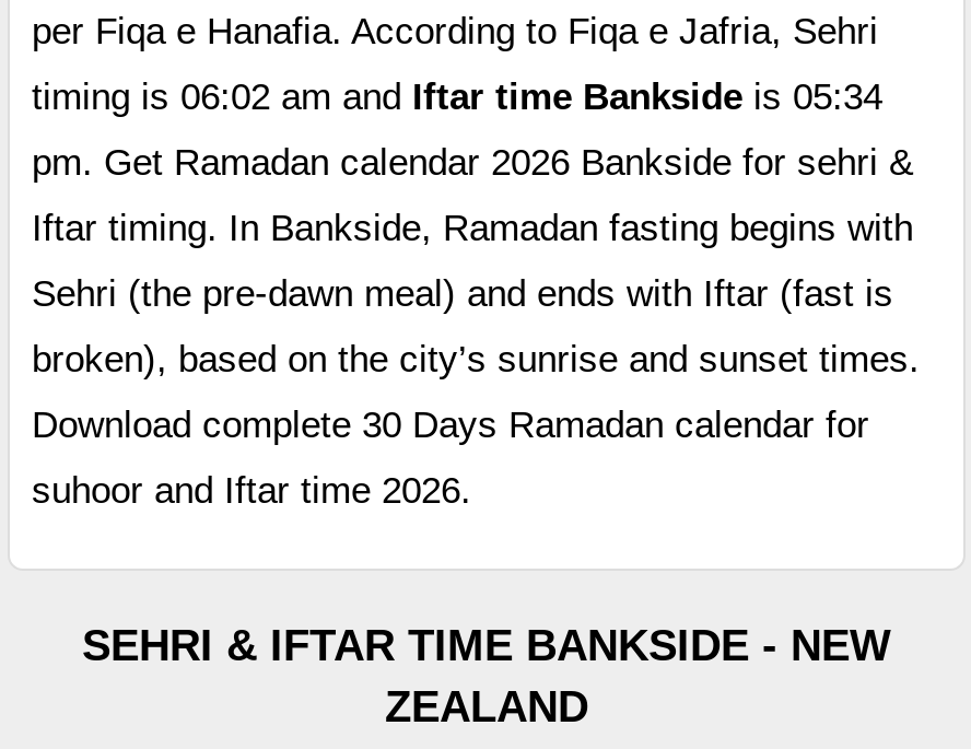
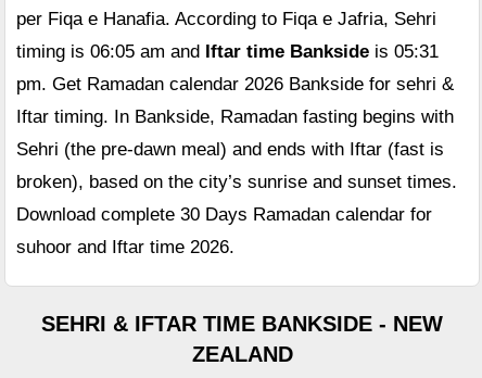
- timing is 06:02 am and Iftar time Bankside is 05:34
+ timing is 06:05 am and Iftar time Bankside is 05:31
